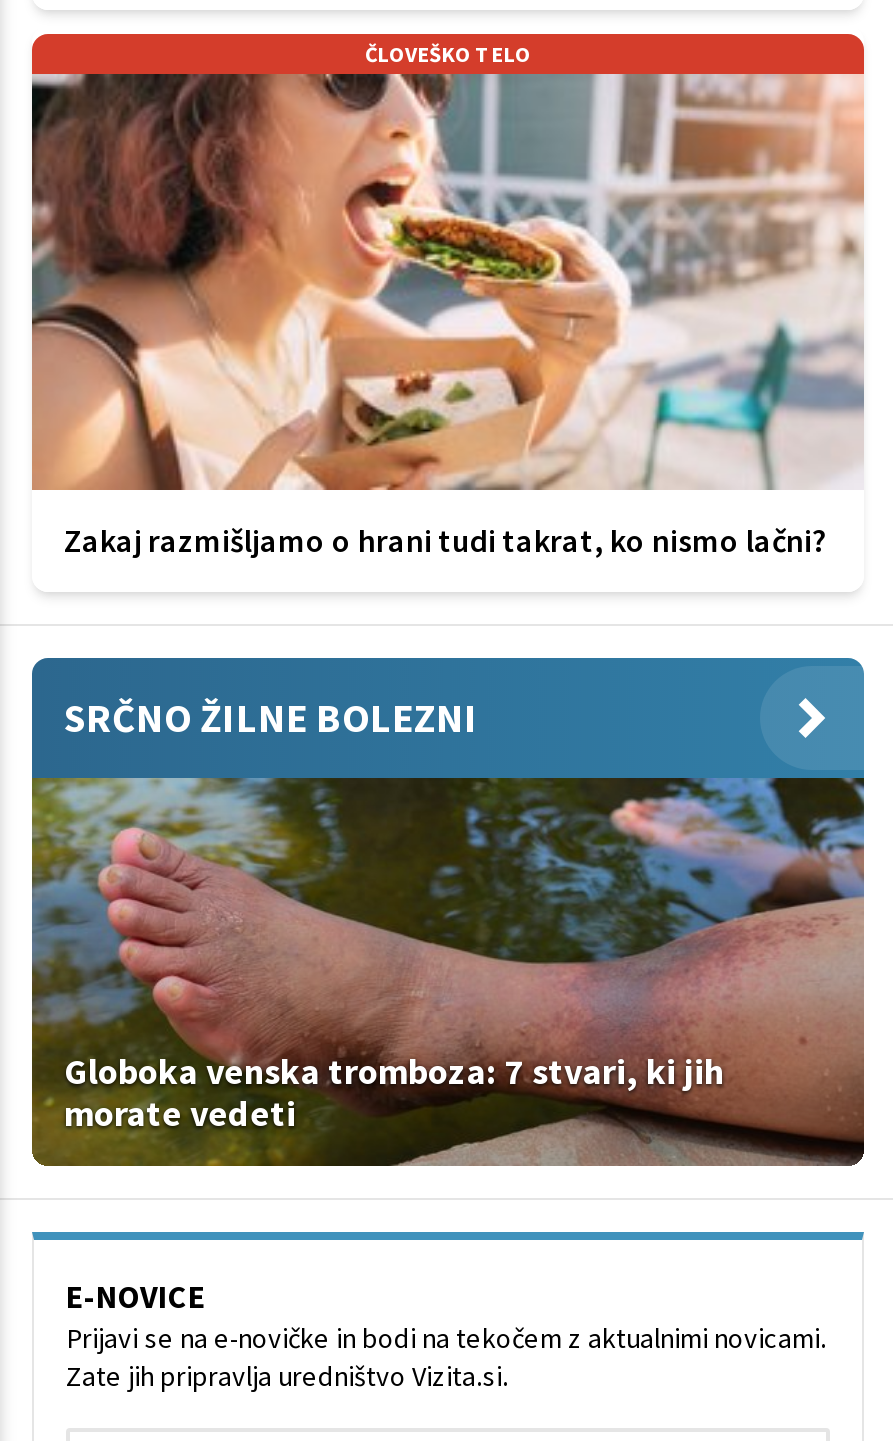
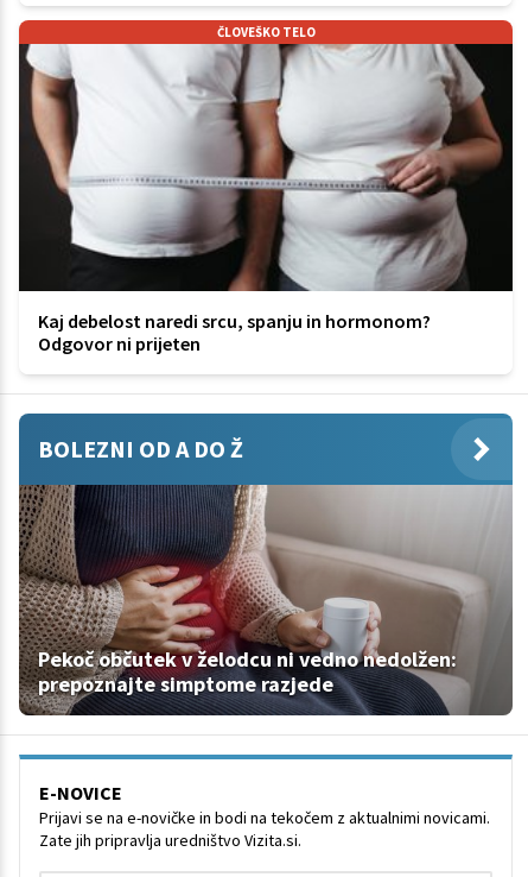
- [image]
- Zakaj razmišljamo o hrani tudi takrat, ko nismo lačni?
+ [image]
+ Kaj debelost naredi srcu, spanju in hormonom?
+ Odgovor ni prijeten

- SRČNO ŽILNE BOLEZNI
+ BOLEZNI OD A DO Ž

- [image]
- Globoka venska tromboza: 7 stvari, ki jih
- morate vedeti
+ [image]
+ Pekoč občutek v želodcu ni vedno nedolžen:
+ prepoznajte simptome razjede
